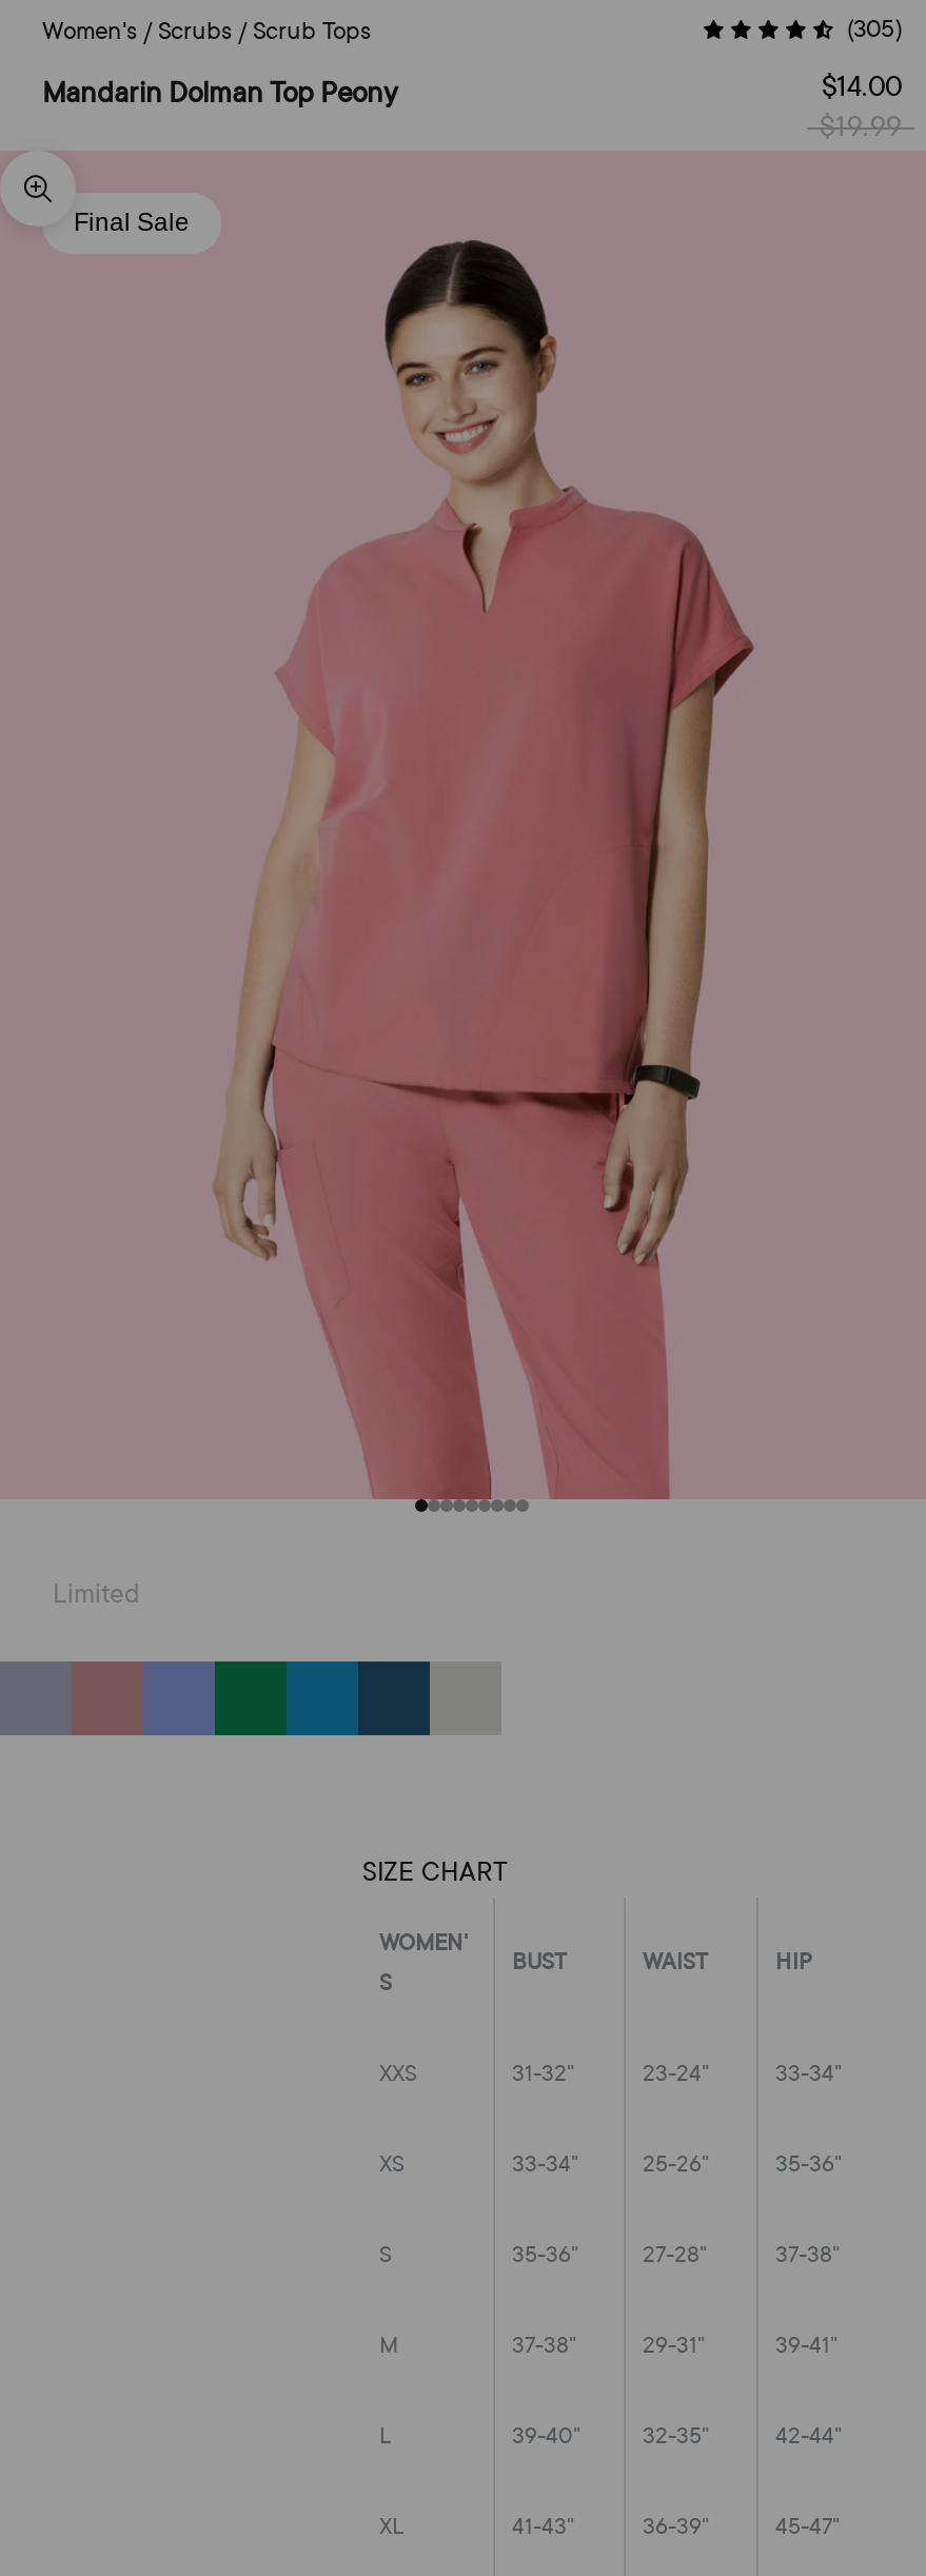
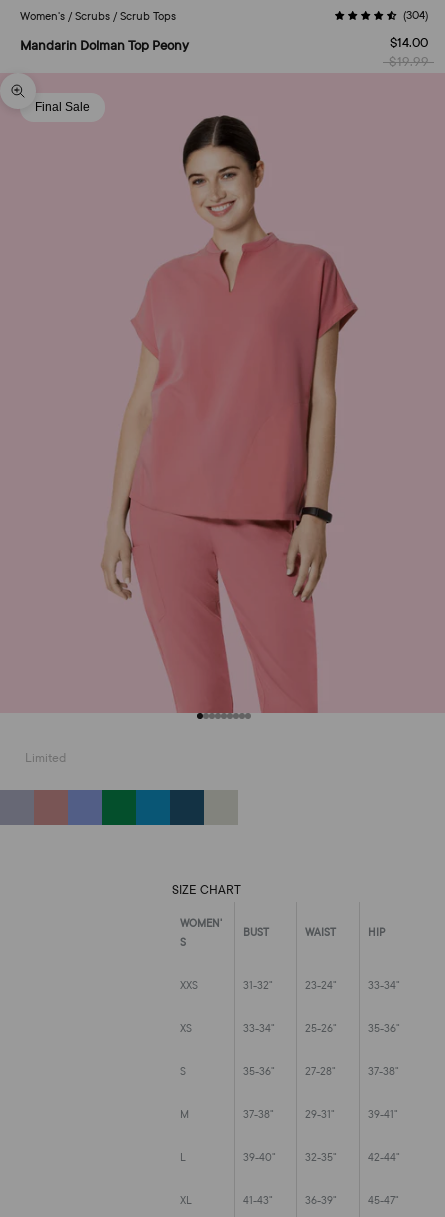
- (305)
+ (304)
